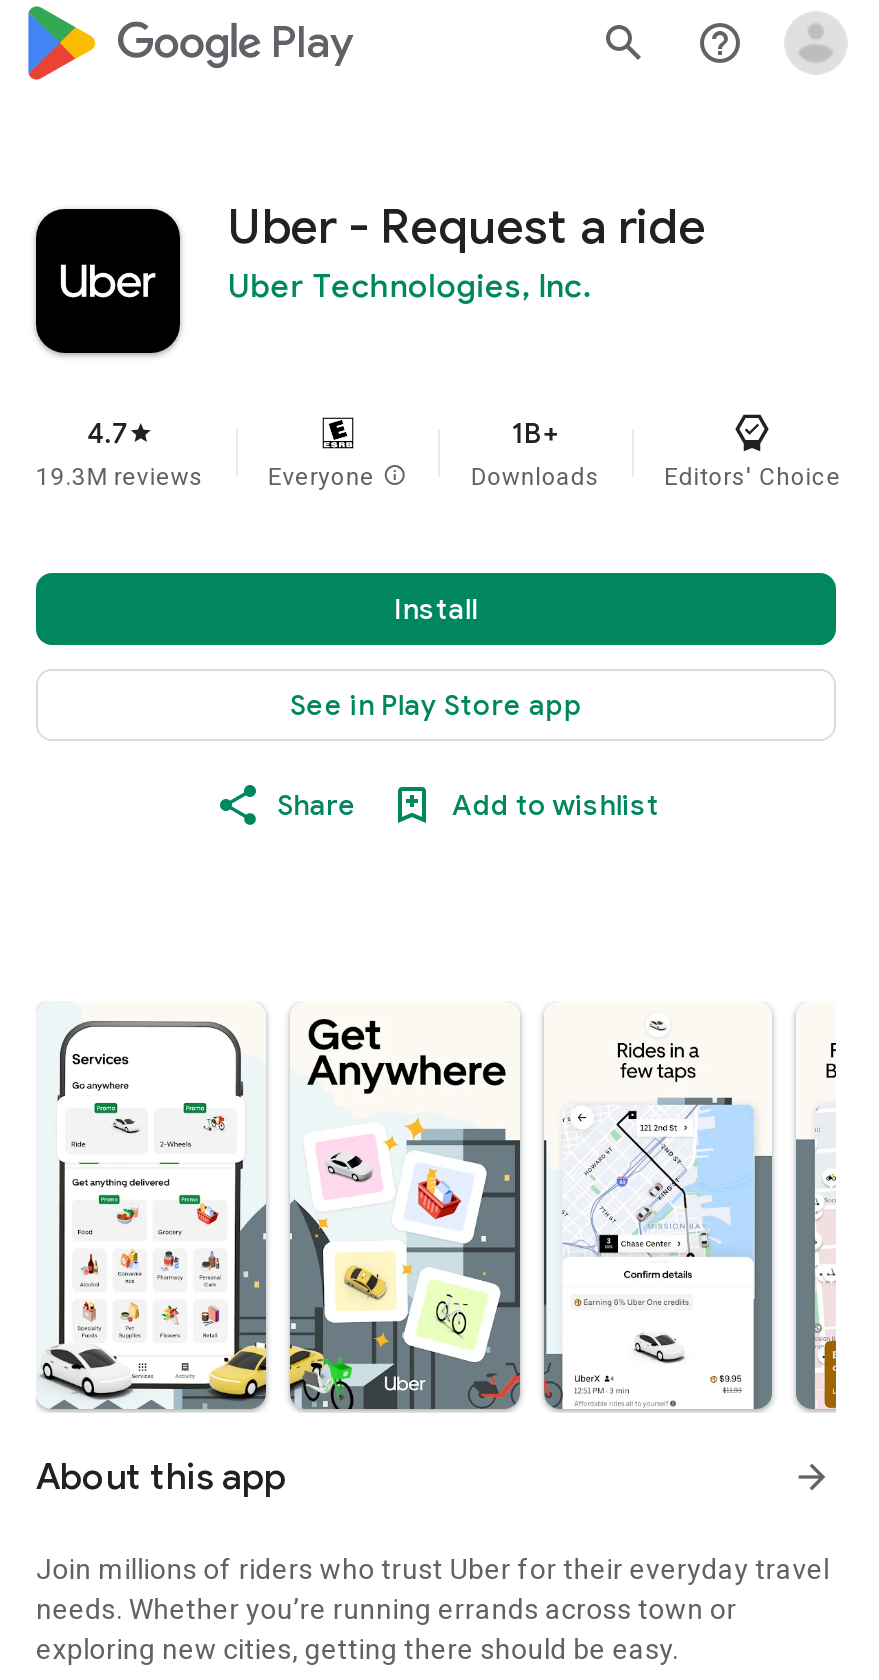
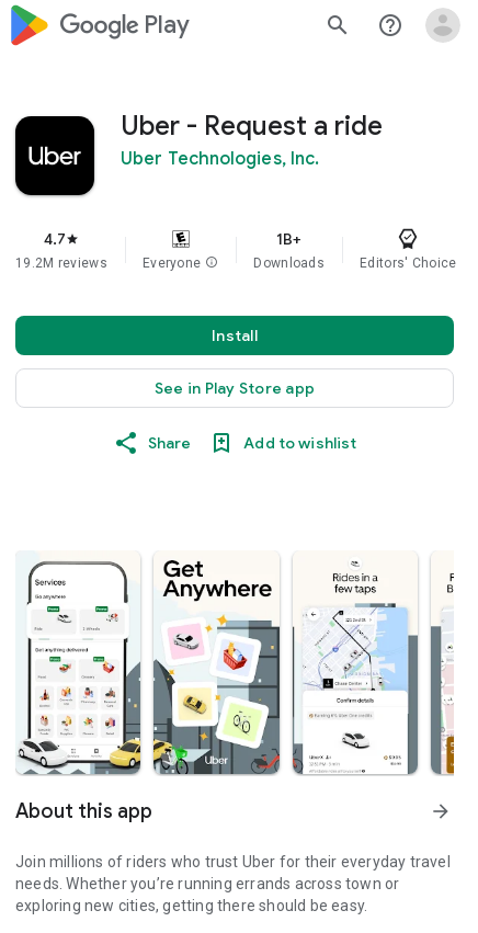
- 19.3M reviews
+ 19.2M reviews
